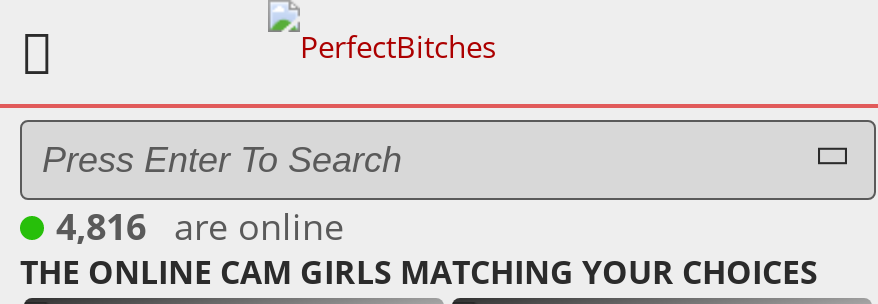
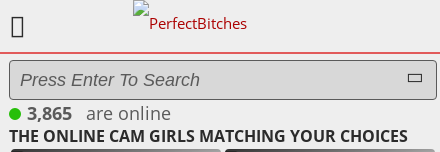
- 4,816 are online
+ 3,865 are online
